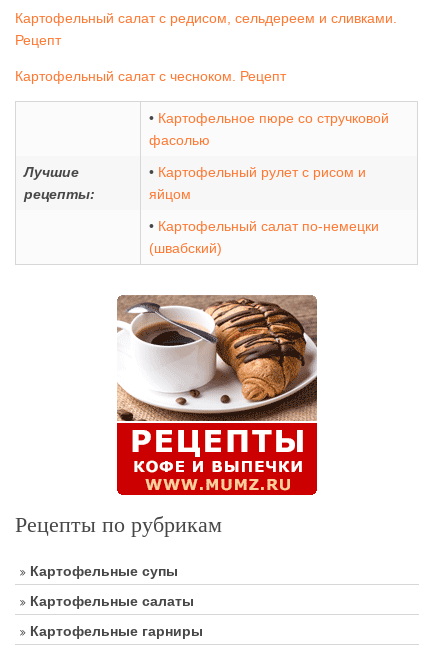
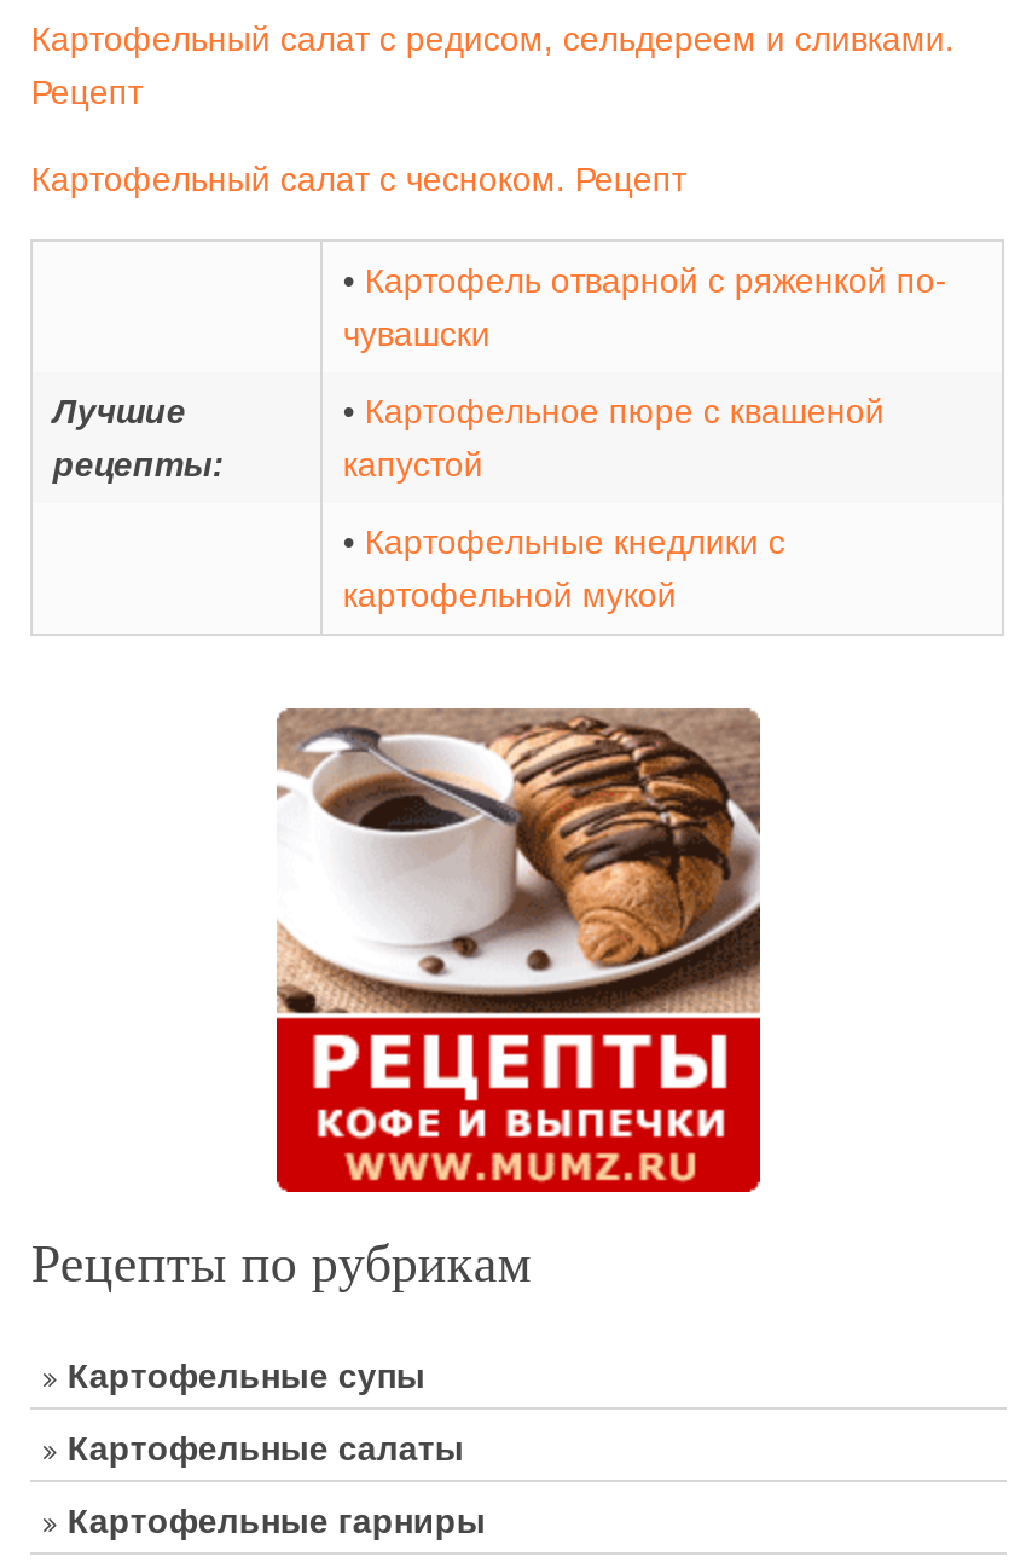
- • Картофельное пюре со стручковой
- фасолью
+ • Картофель отварной с ряженкой по-
+ чувашски

- • Картофельный рулет с рисом и
- яйцом
+ • Картофельное пюре с квашеной
+ капустой

- • Картофельный салат по-немецки
- (швабский)
+ • Картофельные кнедлики с
+ картофельной мукой
